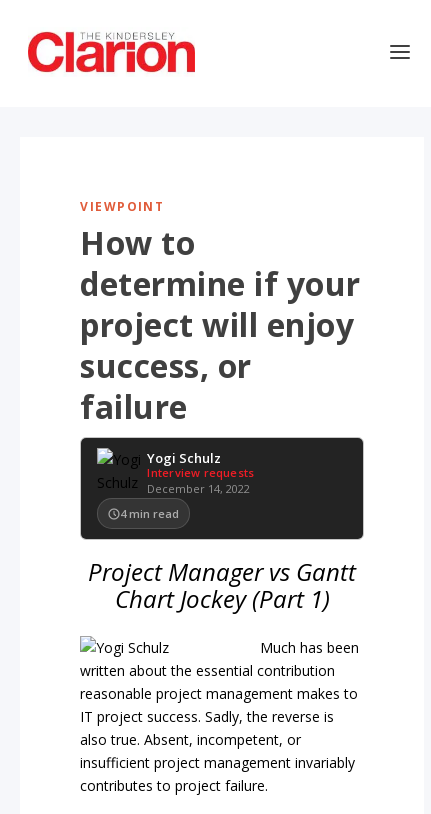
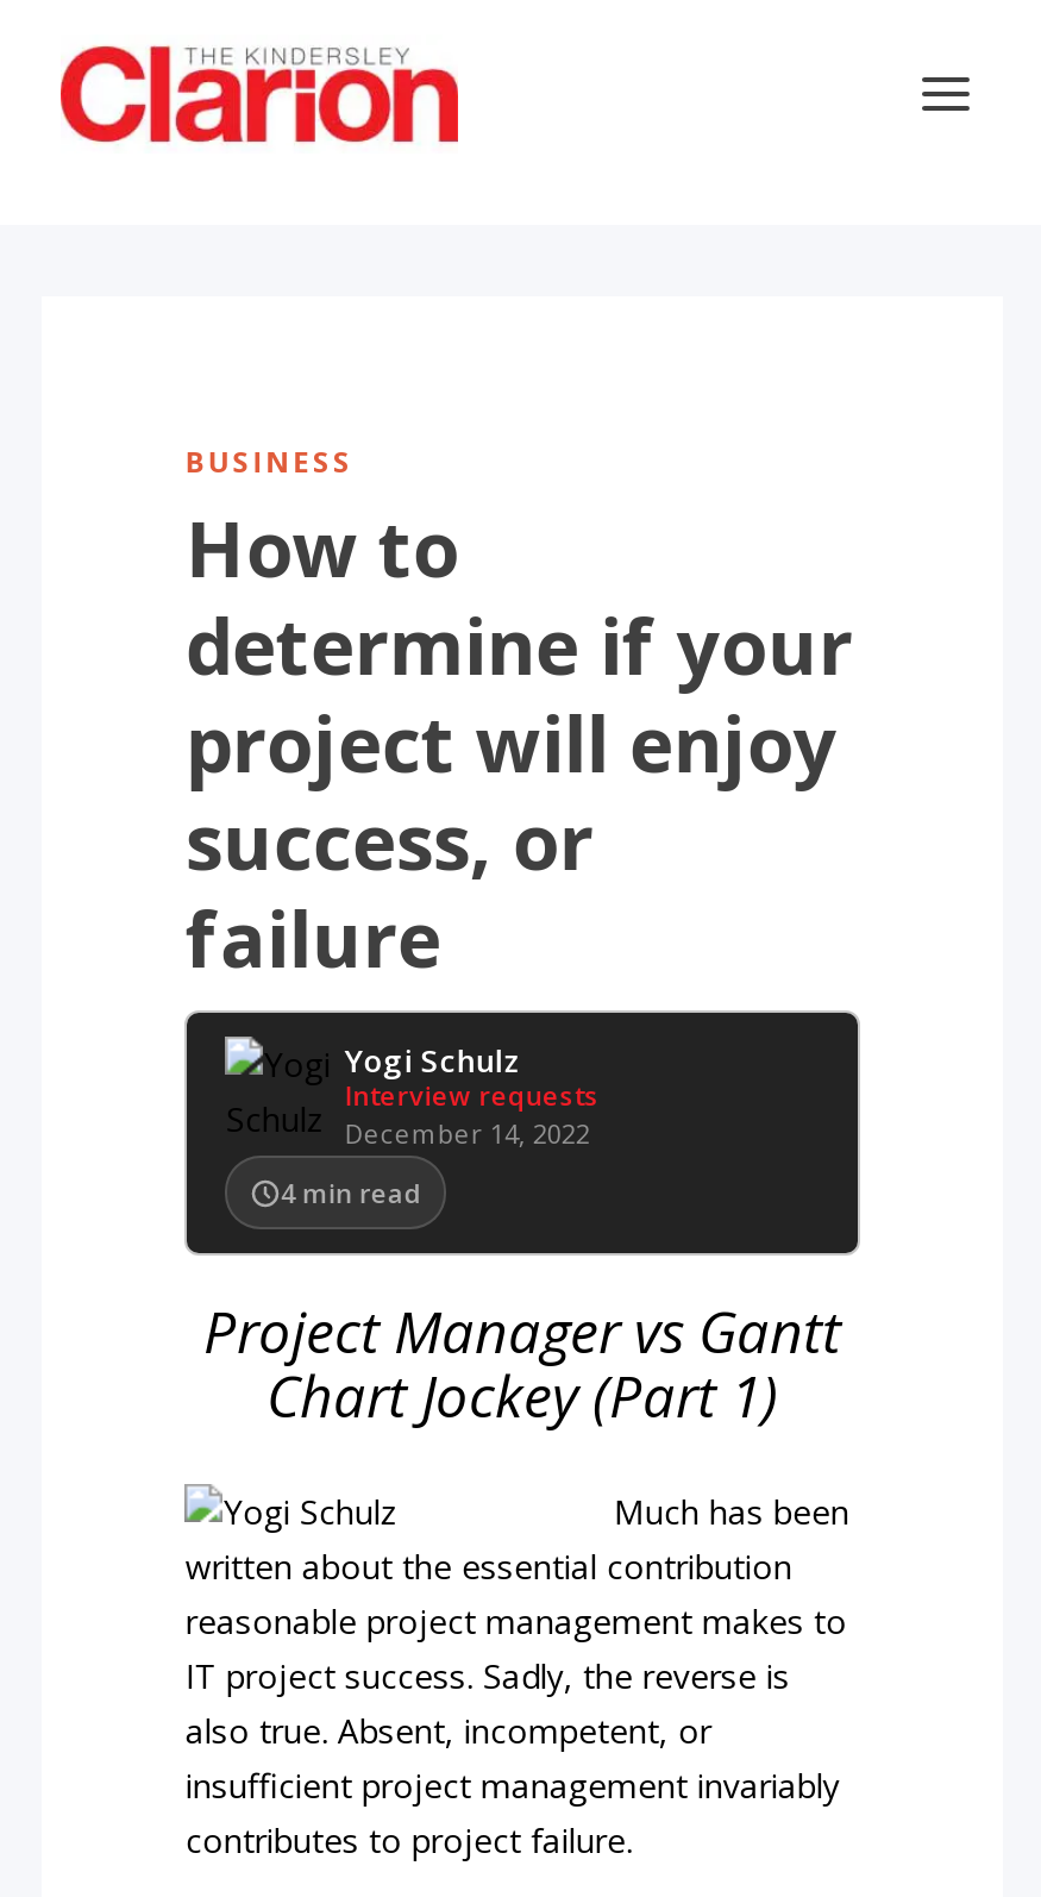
- VIEWPOINT
+ BUSINESS
